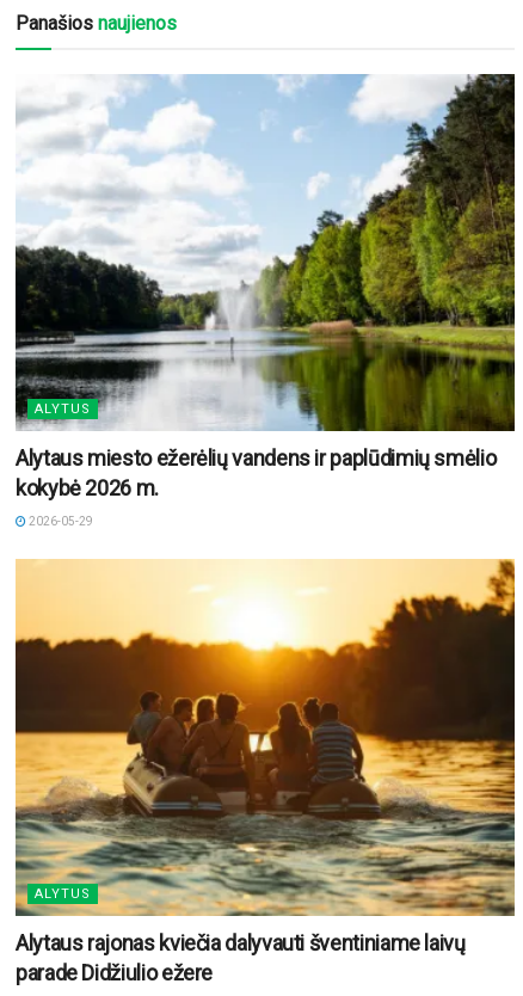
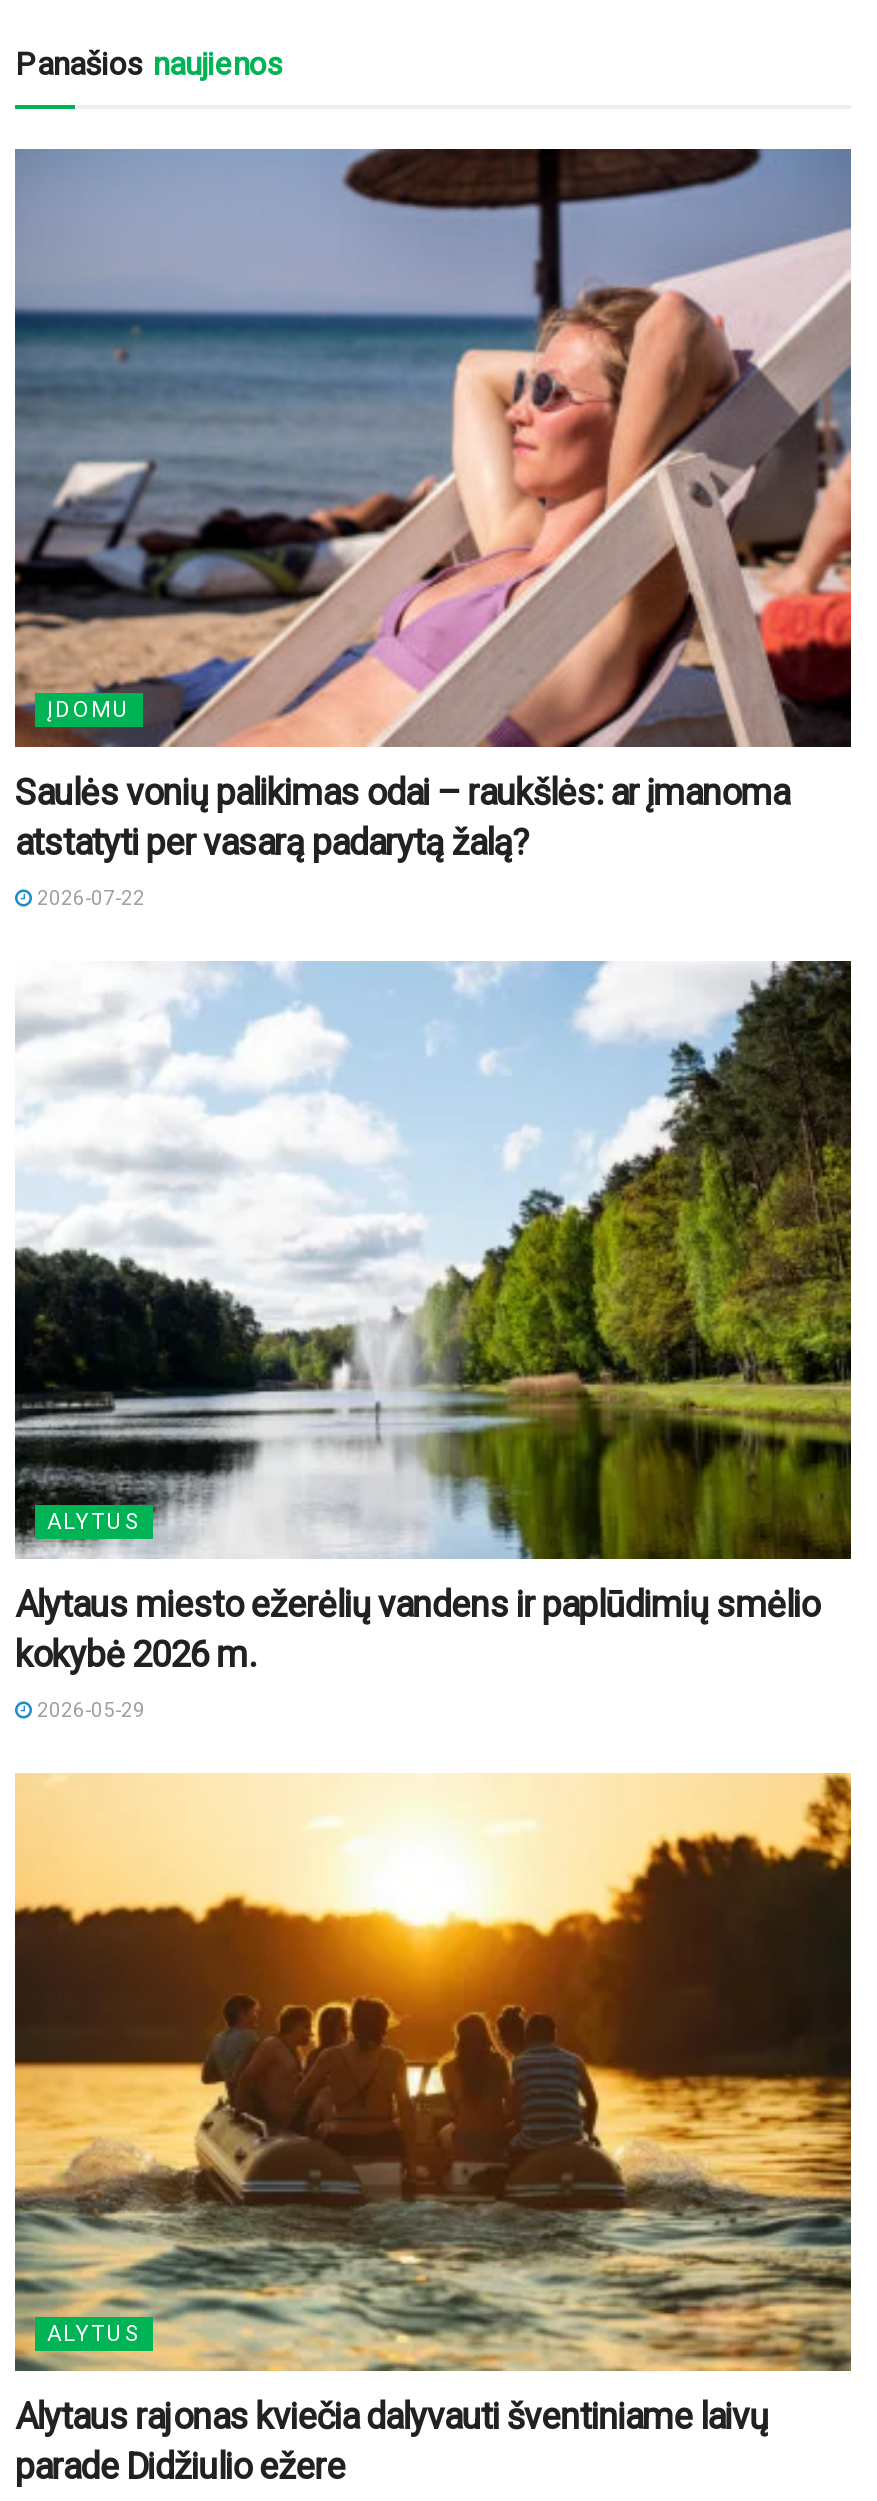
+ [image]
+ ĮDOMU
+ Saulės vonių palikimas odai – raukšlės: ar įmanoma
+ atstatyti per vasarą padarytą žalą?
+ 2026-07-22
